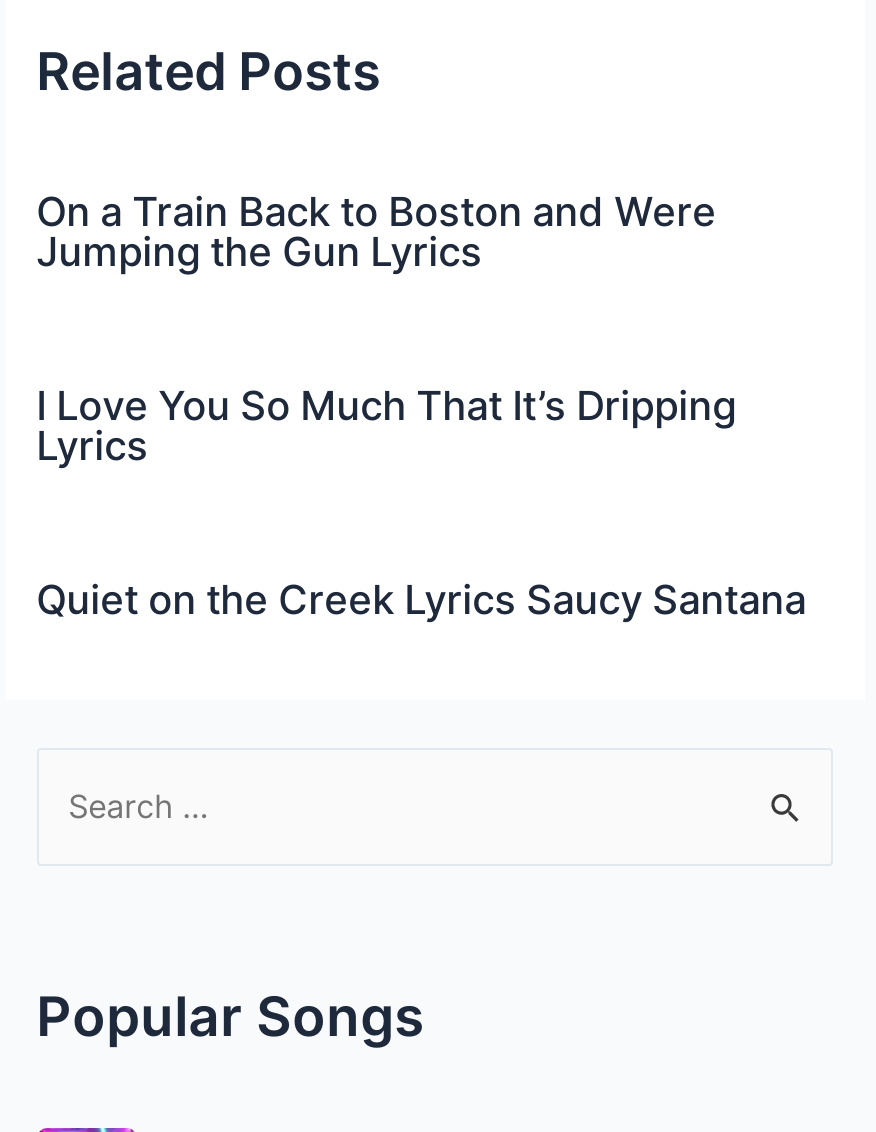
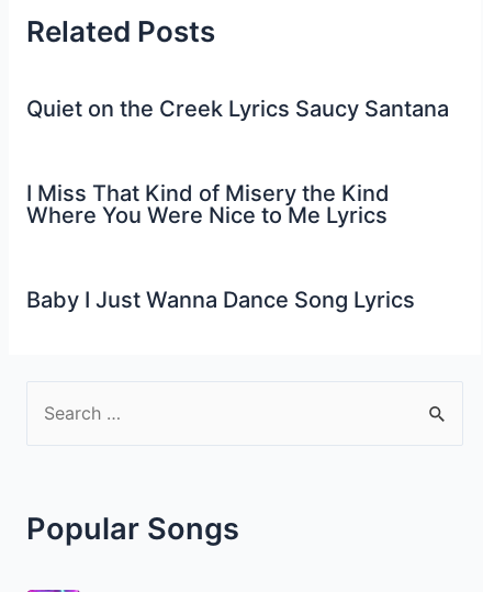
- On a Train Back to Boston and Were
- Jumping the Gun Lyrics
- I Love You So Much That It’s Dripping
- Lyrics

moved up: Quiet on the Creek Lyrics Saucy Santana

+ I Miss That Kind of Misery the Kind
+ Where You Were Nice to Me Lyrics
+ Baby I Just Wanna Dance Song Lyrics
